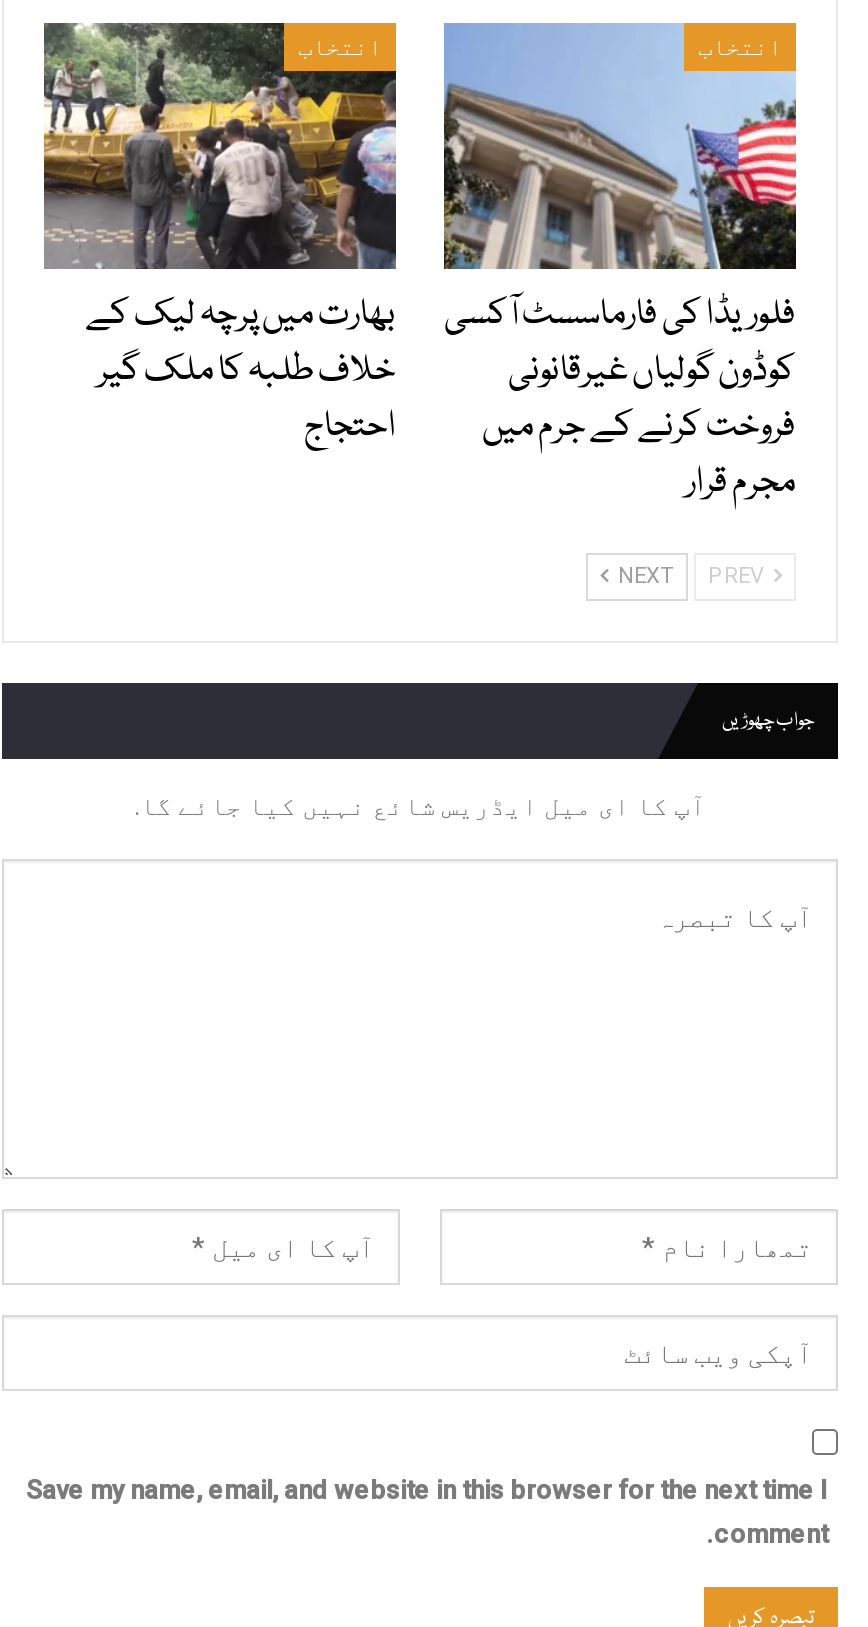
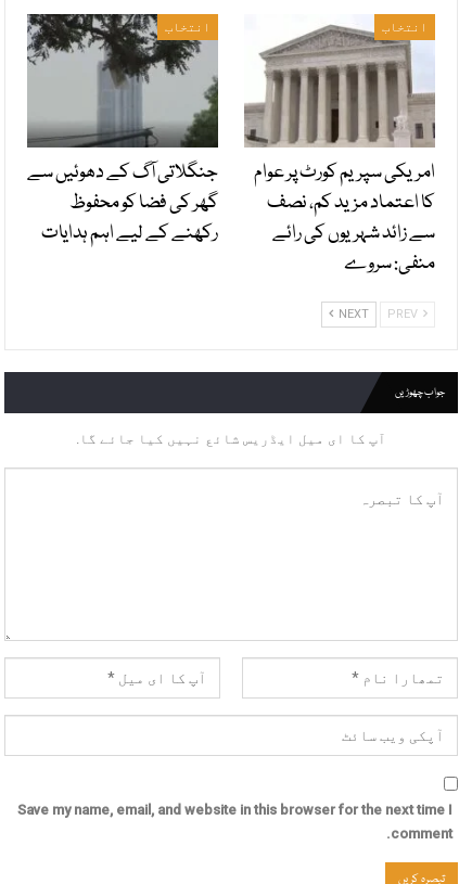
- [image]
- بھارت میں پرچہ لیک کے
- خلاف طلبہ کا ملک گیر
- احتجاج
+ [image]
+ جنگلاتی آگ کے دھوئیں سے
+ گھر کی فضا کو محفوظ
+ رکھنے کے لیے اہم ہدایات

- [image]
- فلوریڈا کی فارماسسٹ آکسی
- کوڈون گولیاں غیرقانونی
- فروخت کرنے کے جرم میں
- مجرم قرار
+ [image]
+ امریکی سپریم کورٹ پر عوام
+ کا اعتماد مزید کم، نصف
+ سے زائد شہریوں کی رائے
+ منفی: سروے
